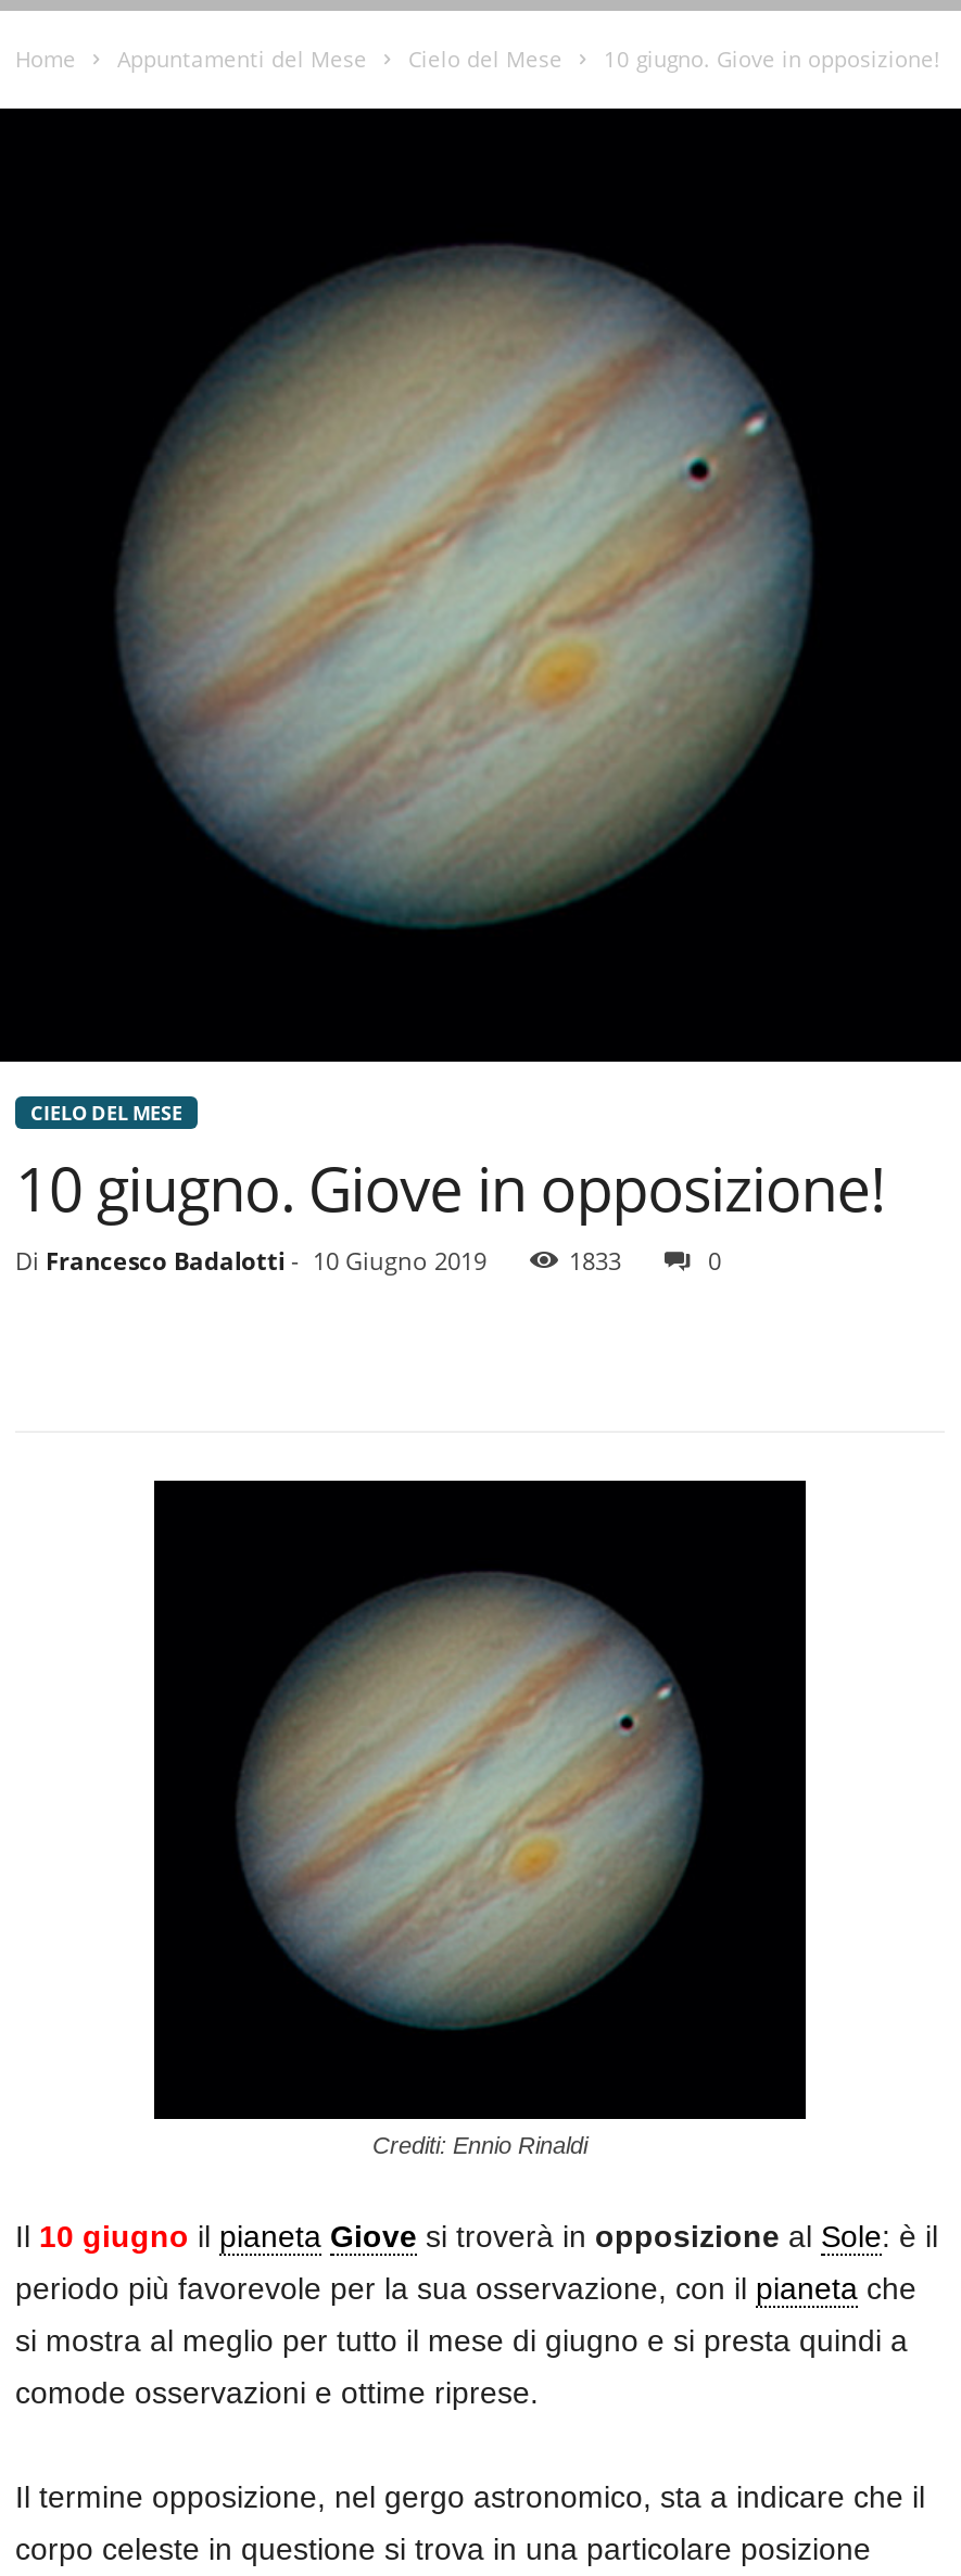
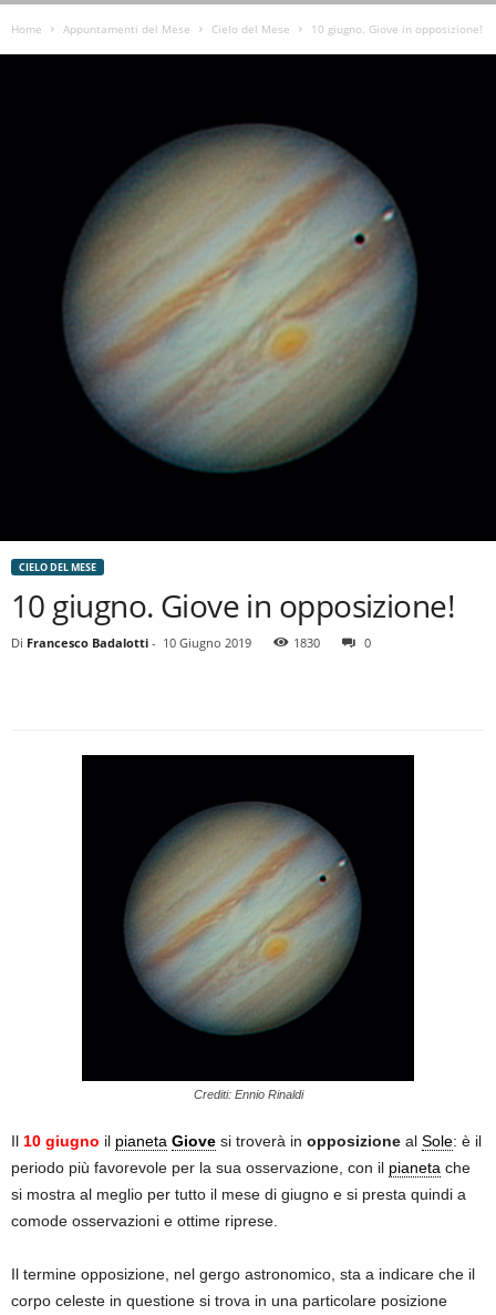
- 1833
+ 1830
